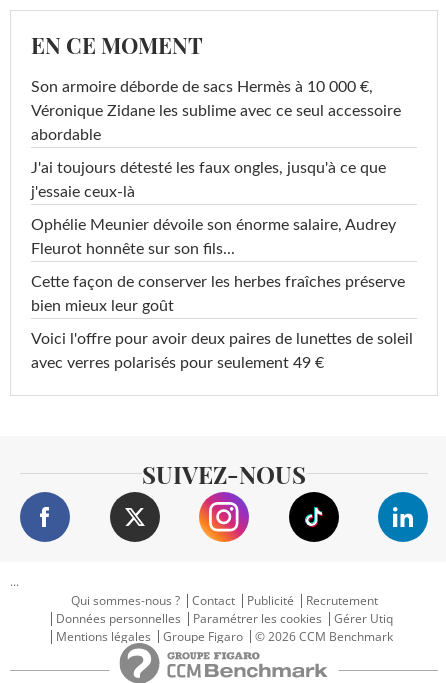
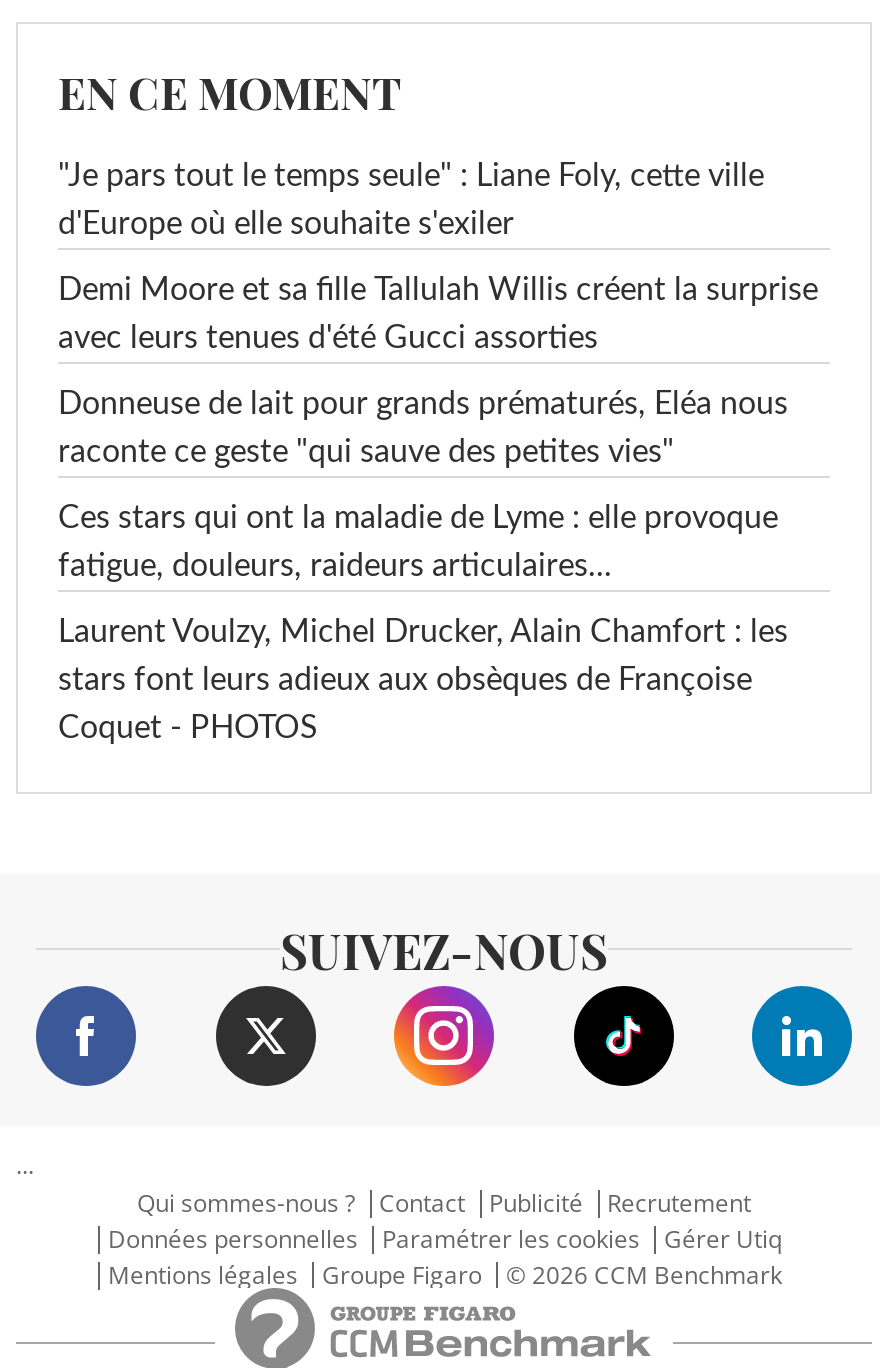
- Son armoire déborde de sacs Hermès à 10 000 €,
+ "Je pars tout le temps seule" : Liane Foly, cette ville

- Véronique Zidane les sublime avec ce seul accessoire
+ d'Europe où elle souhaite s'exiler

- abordable
+ Demi Moore et sa fille Tallulah Willis créent la surprise

- J'ai toujours détesté les faux ongles, jusqu'à ce que
+ avec leurs tenues d'été Gucci assorties

- j'essaie ceux-là
+ Donneuse de lait pour grands prématurés, Eléa nous

- Ophélie Meunier dévoile son énorme salaire, Audrey
+ raconte ce geste "qui sauve des petites vies"

- Fleurot honnête sur son fils...
+ Ces stars qui ont la maladie de Lyme : elle provoque

- Cette façon de conserver les herbes fraîches préserve
+ fatigue, douleurs, raideurs articulaires...

- bien mieux leur goût
+ Laurent Voulzy, Michel Drucker, Alain Chamfort : les

- Voici l'offre pour avoir deux paires de lunettes de soleil
+ stars font leurs adieux aux obsèques de Françoise

- avec verres polarisés pour seulement 49 €
+ Coquet - PHOTOS
